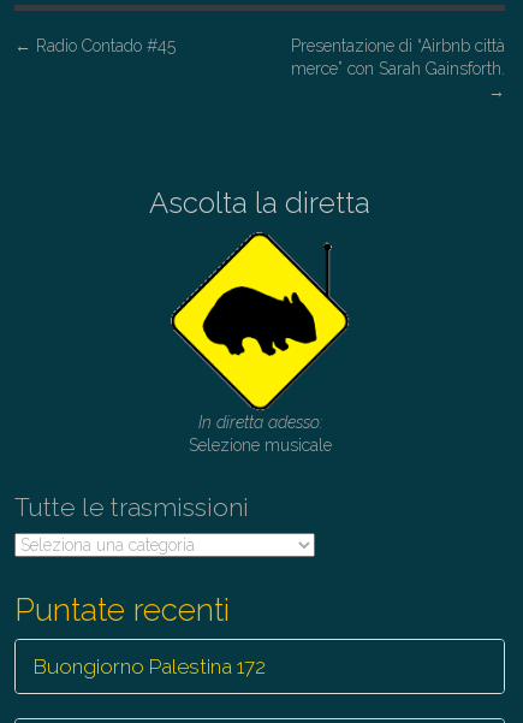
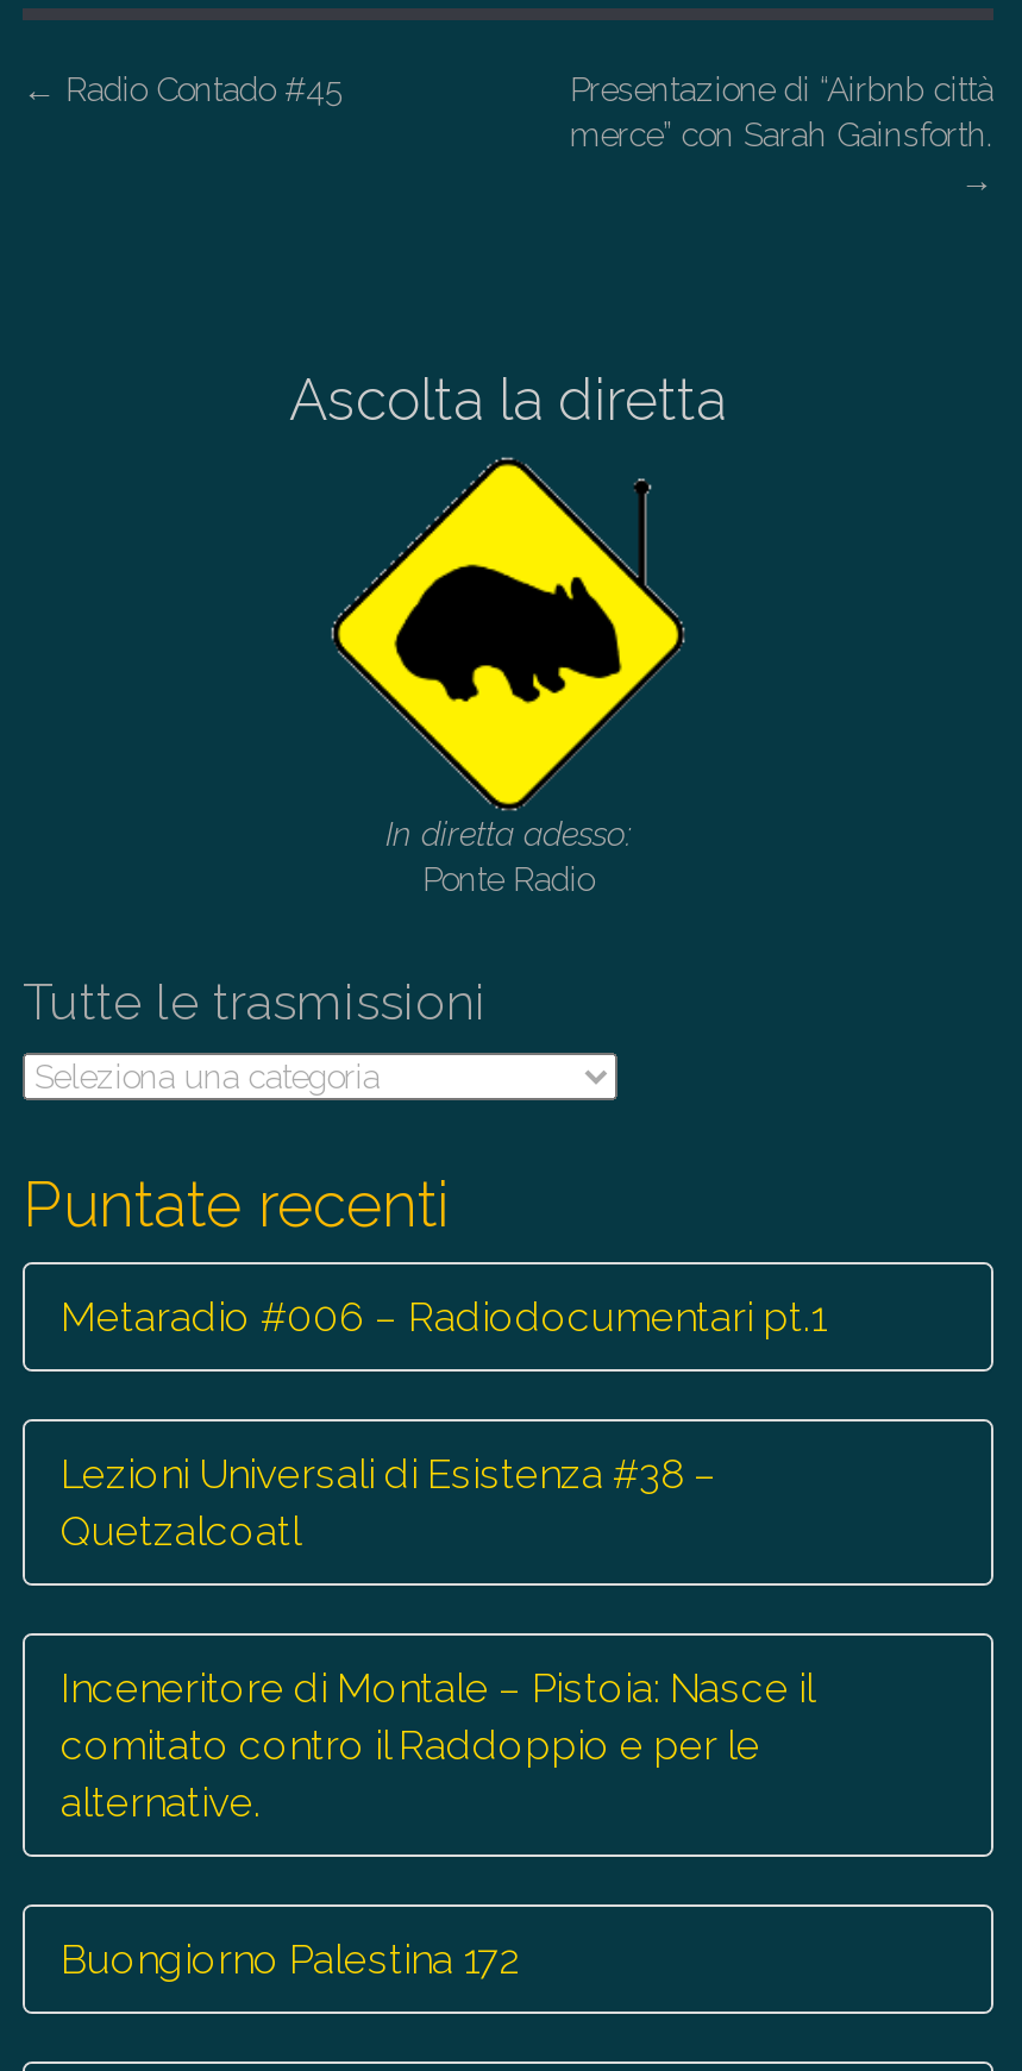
- Selezione musicale
+ Ponte Radio

+ Metaradio #006 – Radiodocumentari pt.1
+ Lezioni Universali di Esistenza #38 –
+ Quetzalcoatl
+ Inceneritore di Montale – Pistoia: Nasce il
+ comitato contro il Raddoppio e per le
+ alternative.
